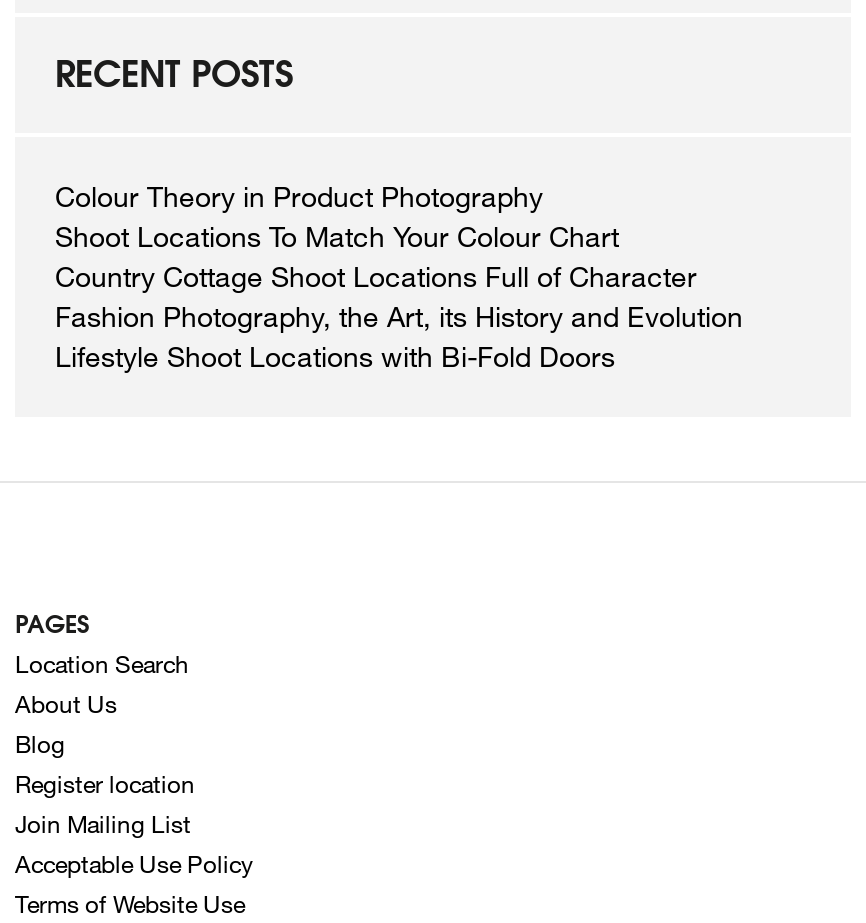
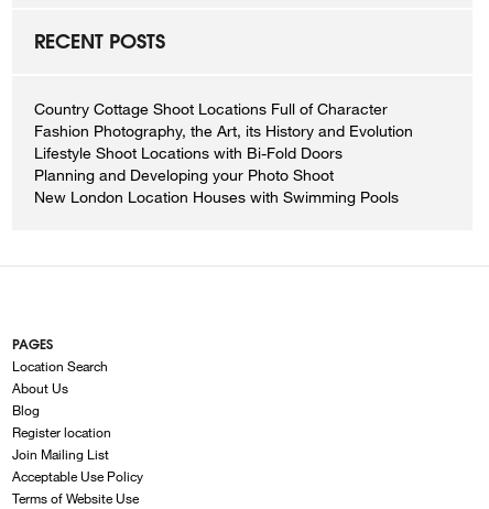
- Colour Theory in Product Photography
- Shoot Locations To Match Your Colour Chart

moved up: Country Cottage Shoot Locations Full of Character | Fashion Photography, the Art, its History and Evolution | Lifestyle Shoot Locations with Bi-Fold Doors

+ Planning and Developing your Photo Shoot
+ New London Location Houses with Swimming Pools
